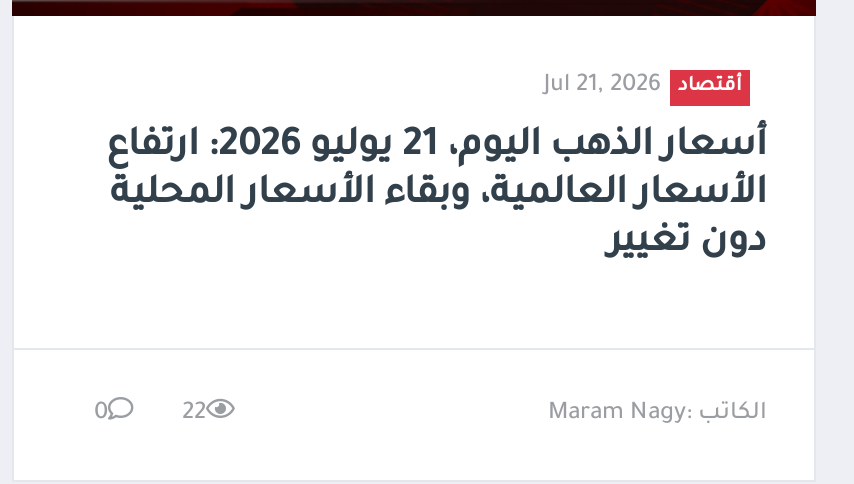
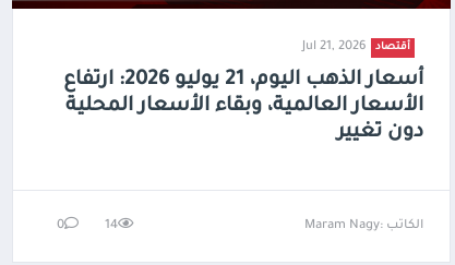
- 22
+ 14
